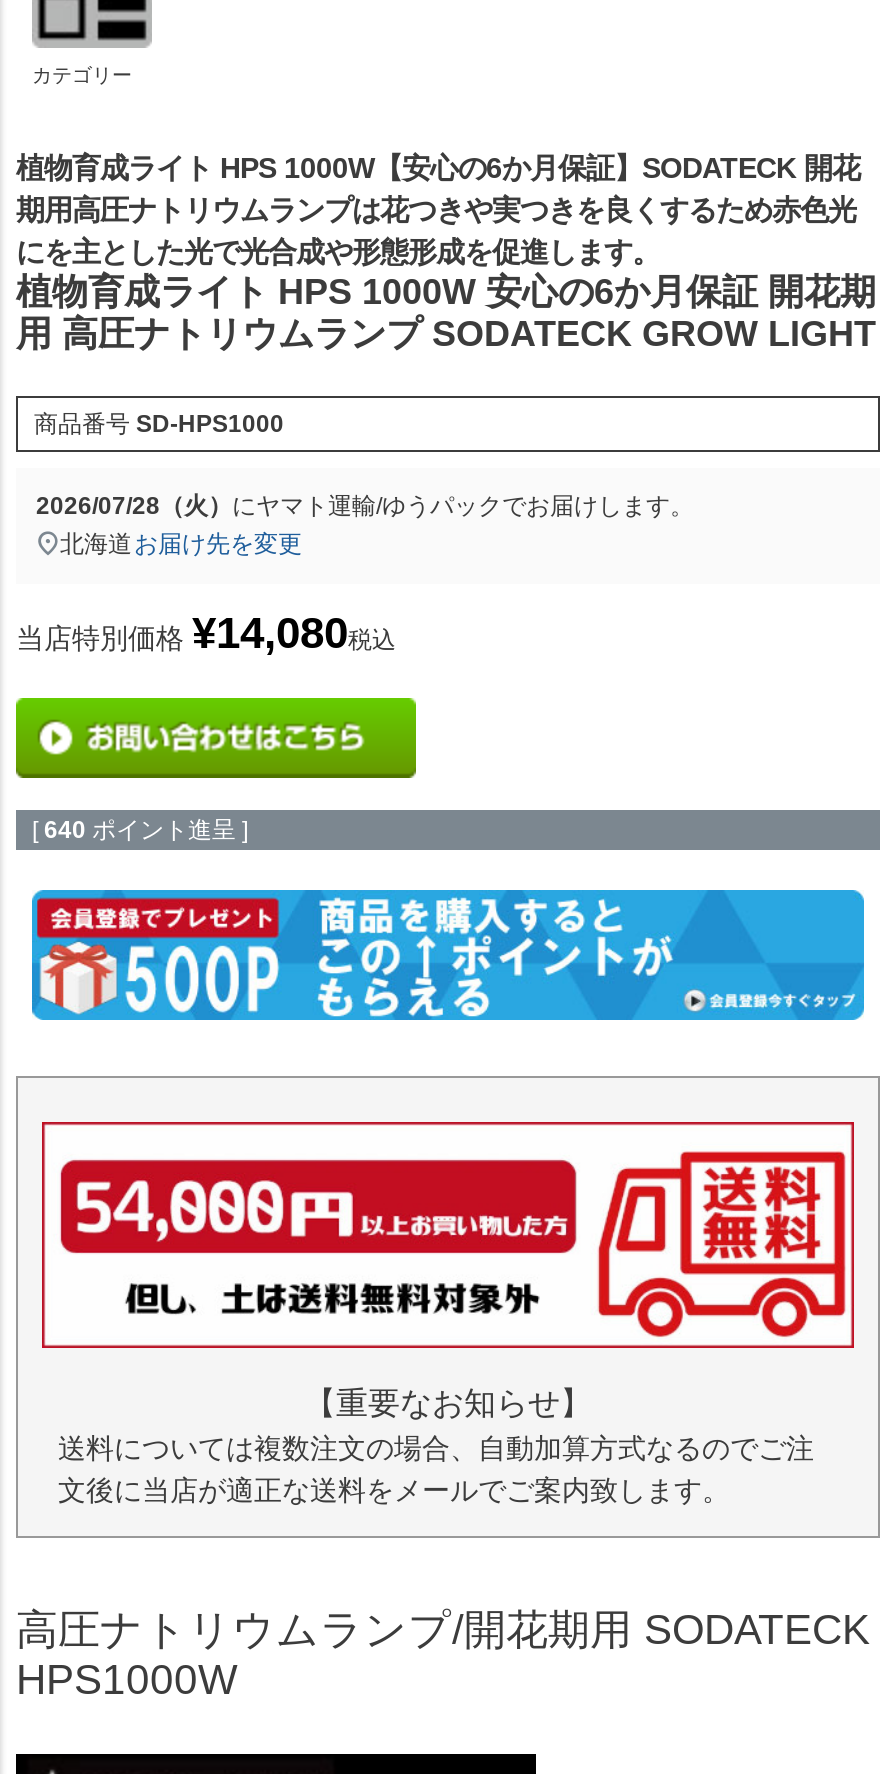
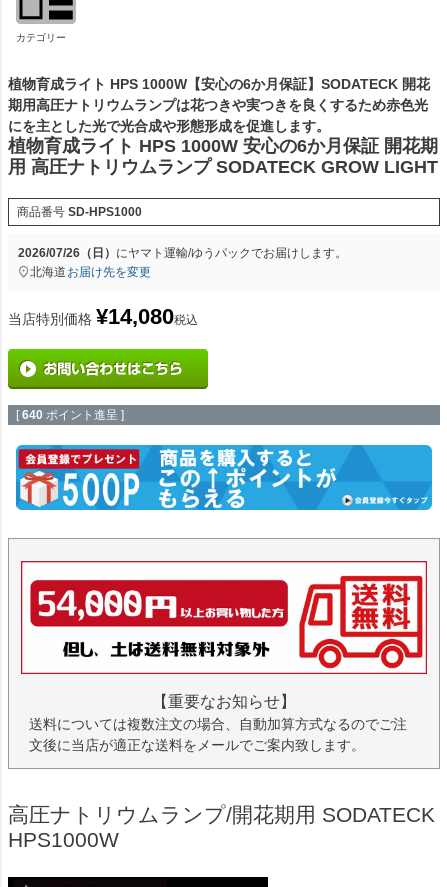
- 2026/07/28（火）にヤマト運輸/ゆうパックでお届けします。
+ 2026/07/26（日）にヤマト運輸/ゆうパックでお届けします。
